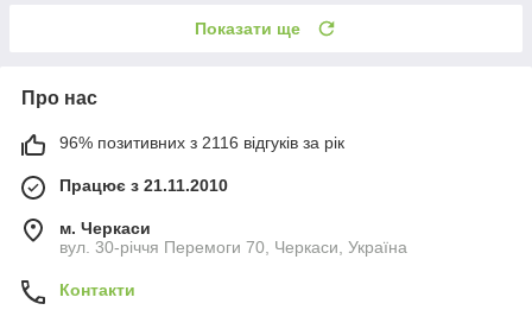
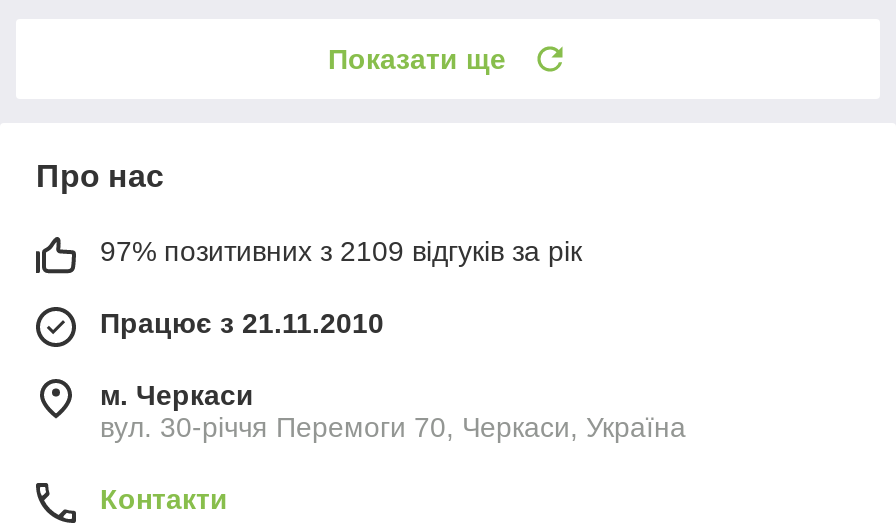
- 96% позитивних з 2116 відгуків за рік
+ 97% позитивних з 2109 відгуків за рік
